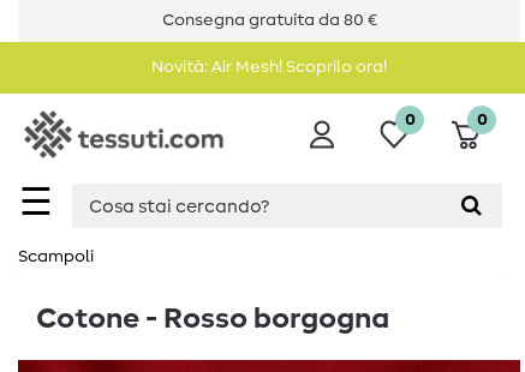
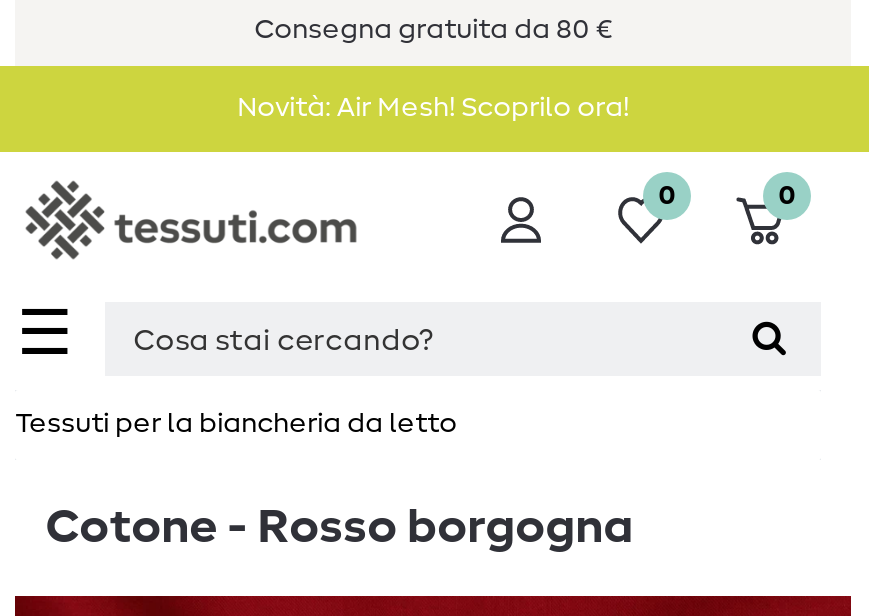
- Scampoli
+ Tessuti per la biancheria da letto
